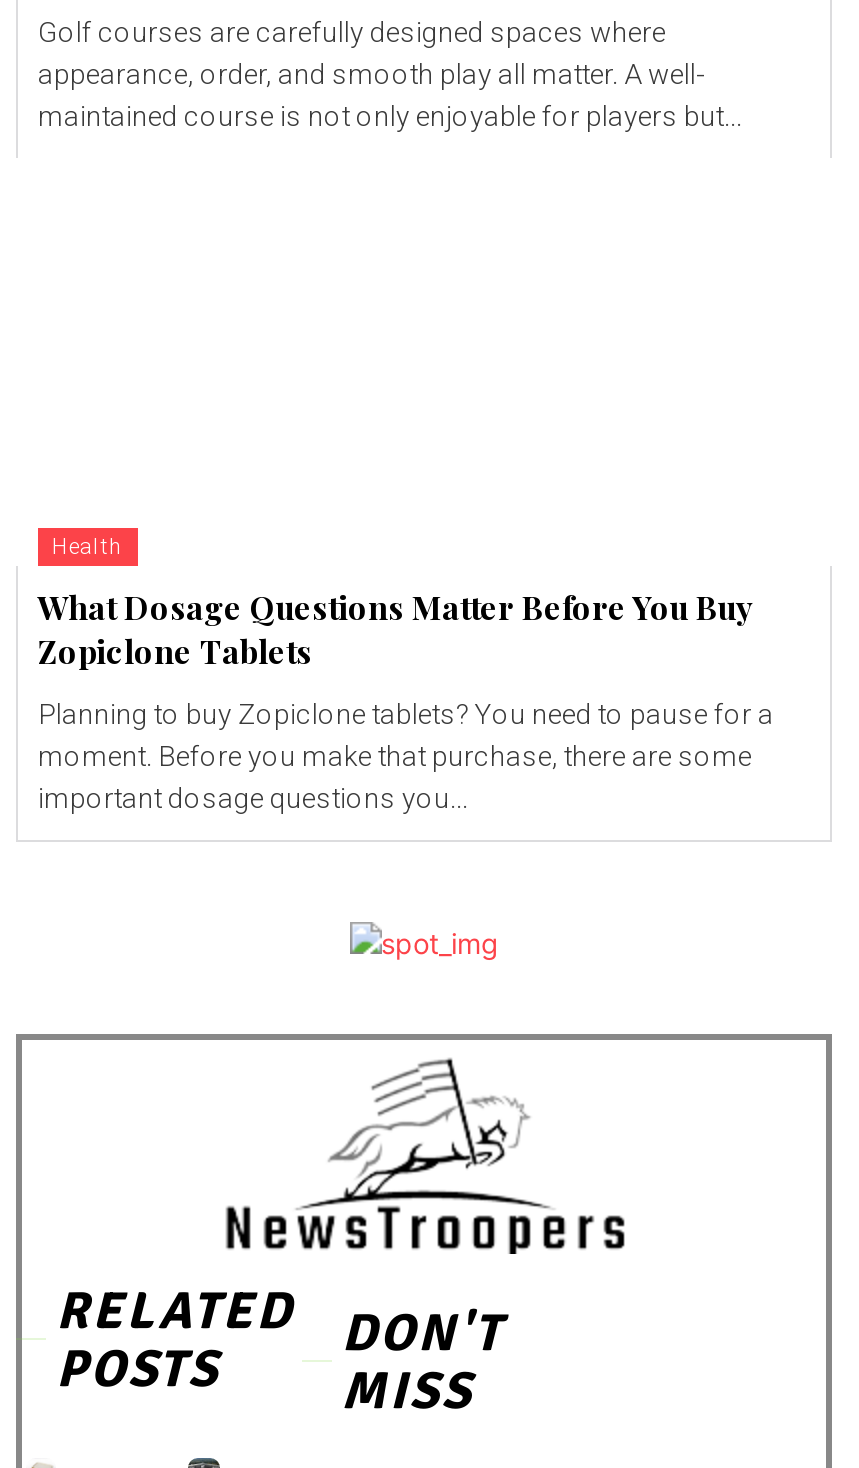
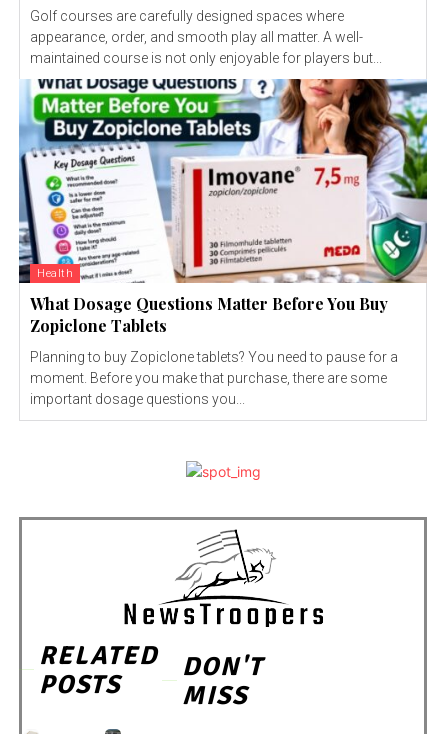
+ [image]
